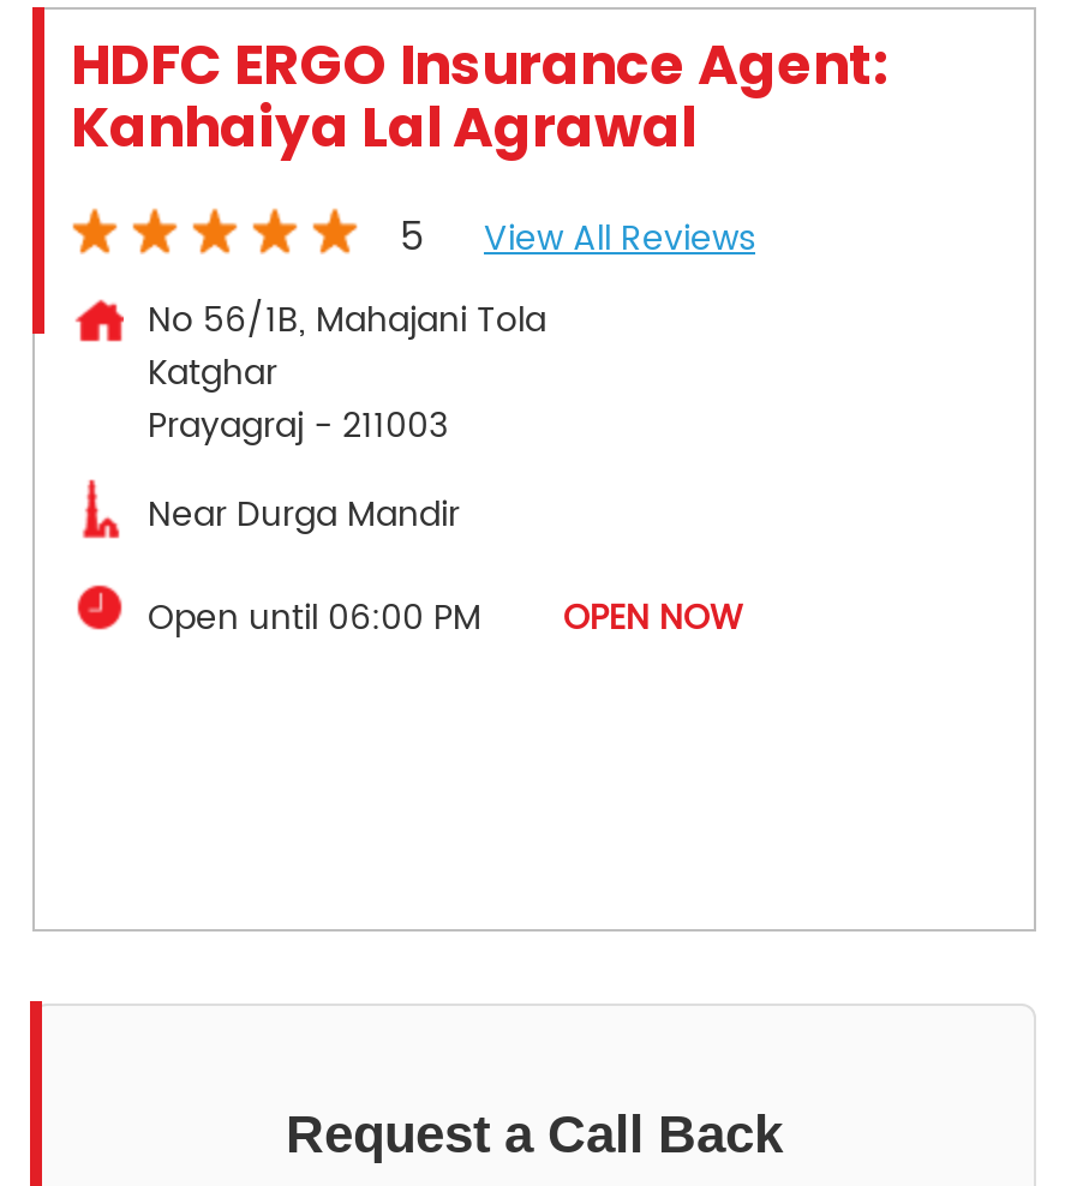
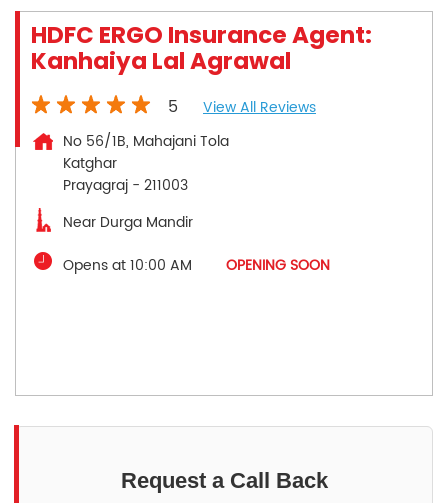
- Open until 06:00 PM
- OPEN NOW
+ Opens at 10:00 AM
+ OPENING SOON
